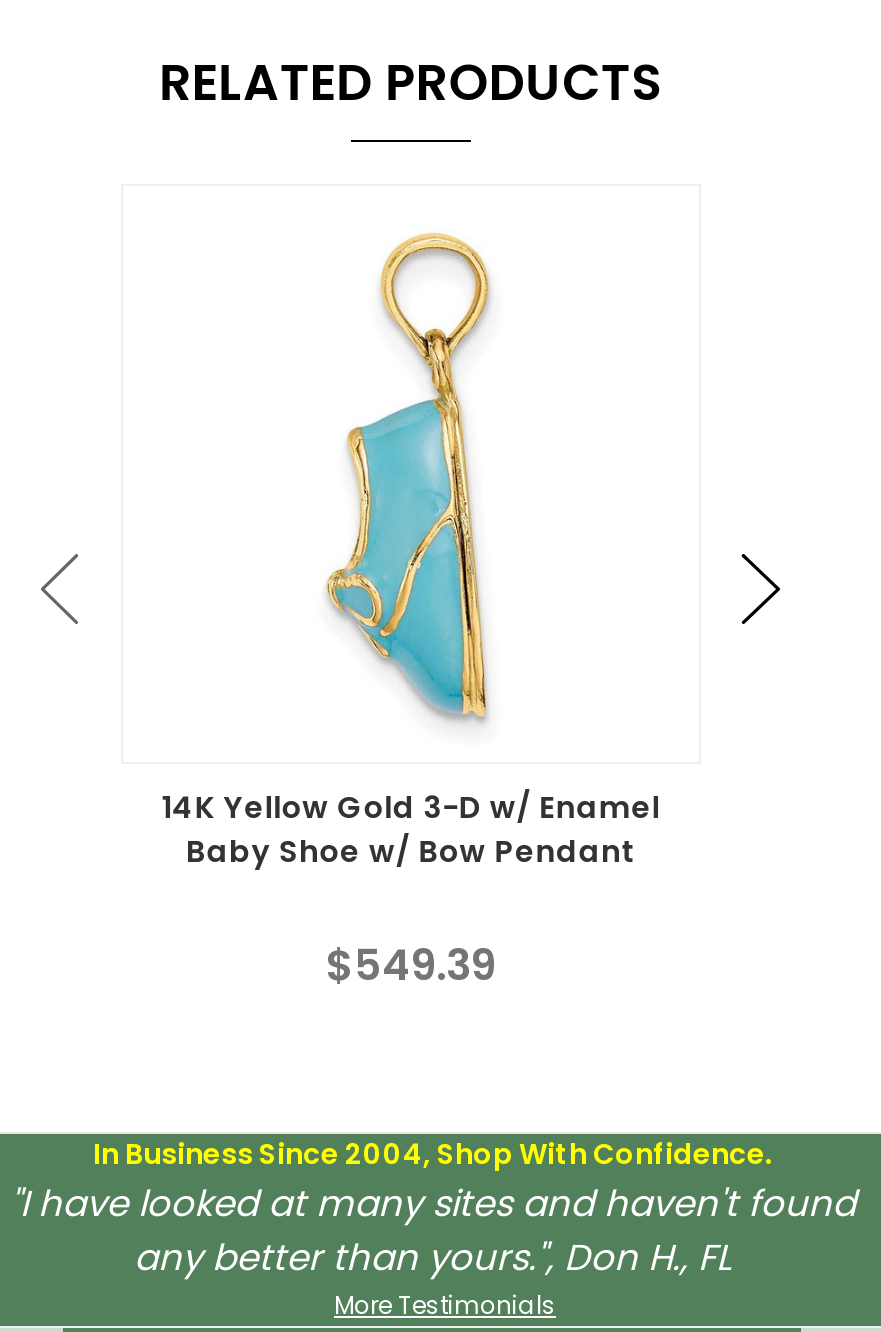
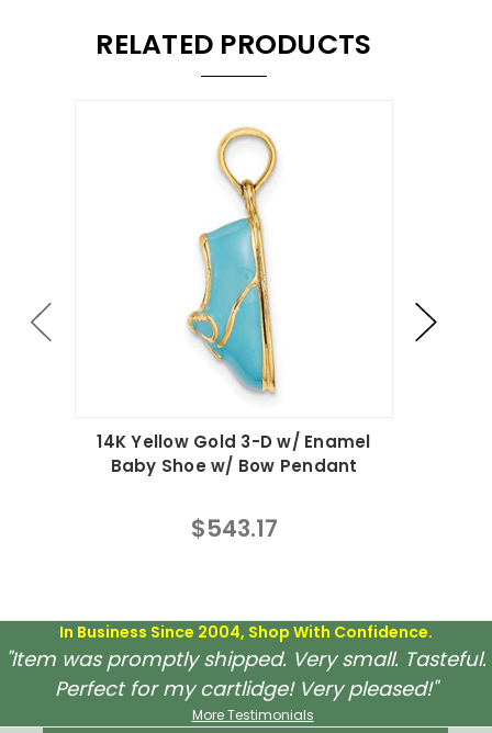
- $549.39
+ $543.17

- "I have looked at many sites and haven't found
- any better than yours.", Don H., FL
+ "Item was promptly shipped. Very small. Tasteful.
+ Perfect for my cartlidge! Very pleased!"
